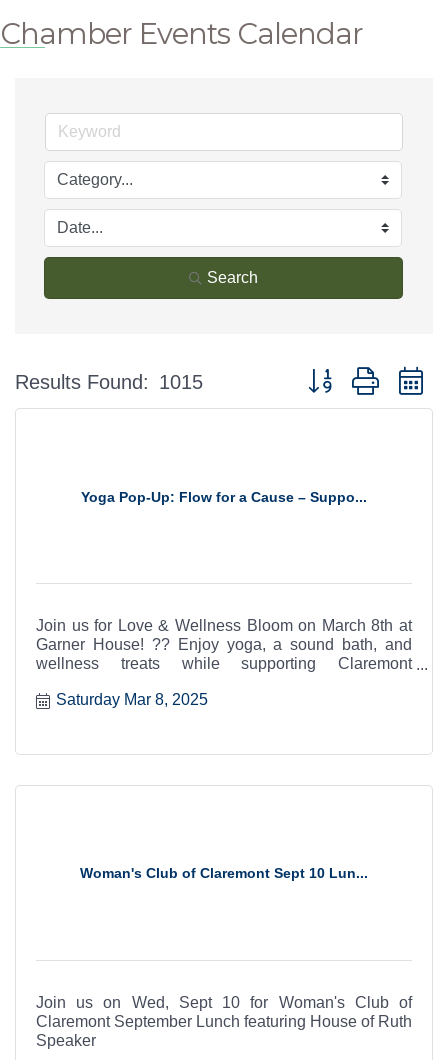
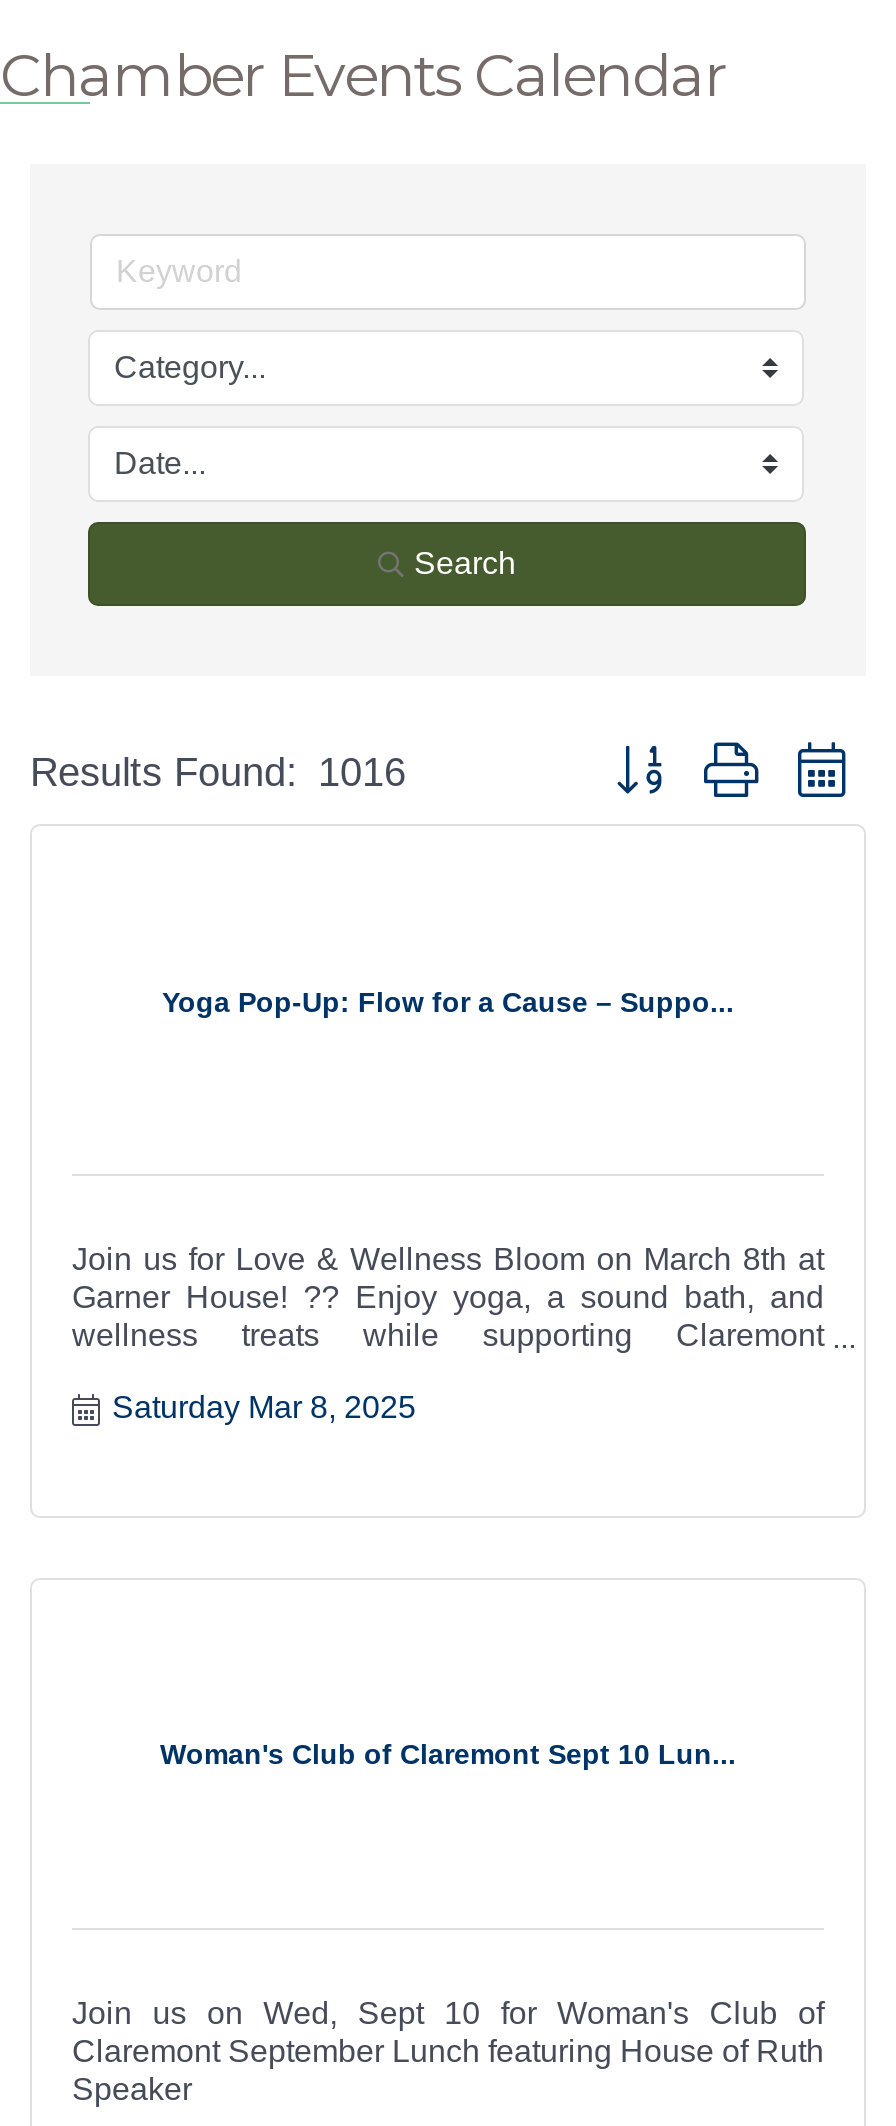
- Results Found: 1015
+ Results Found: 1016
